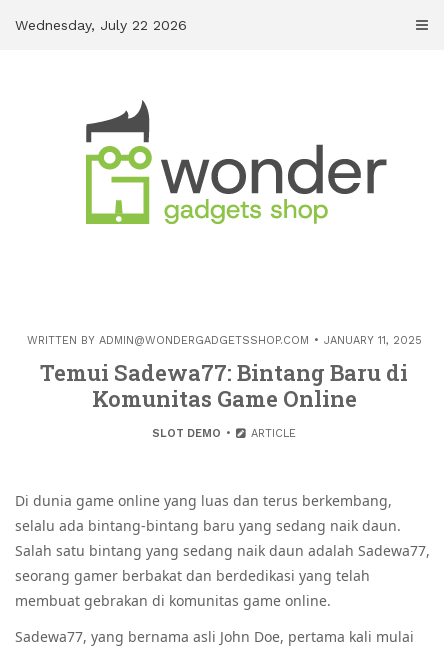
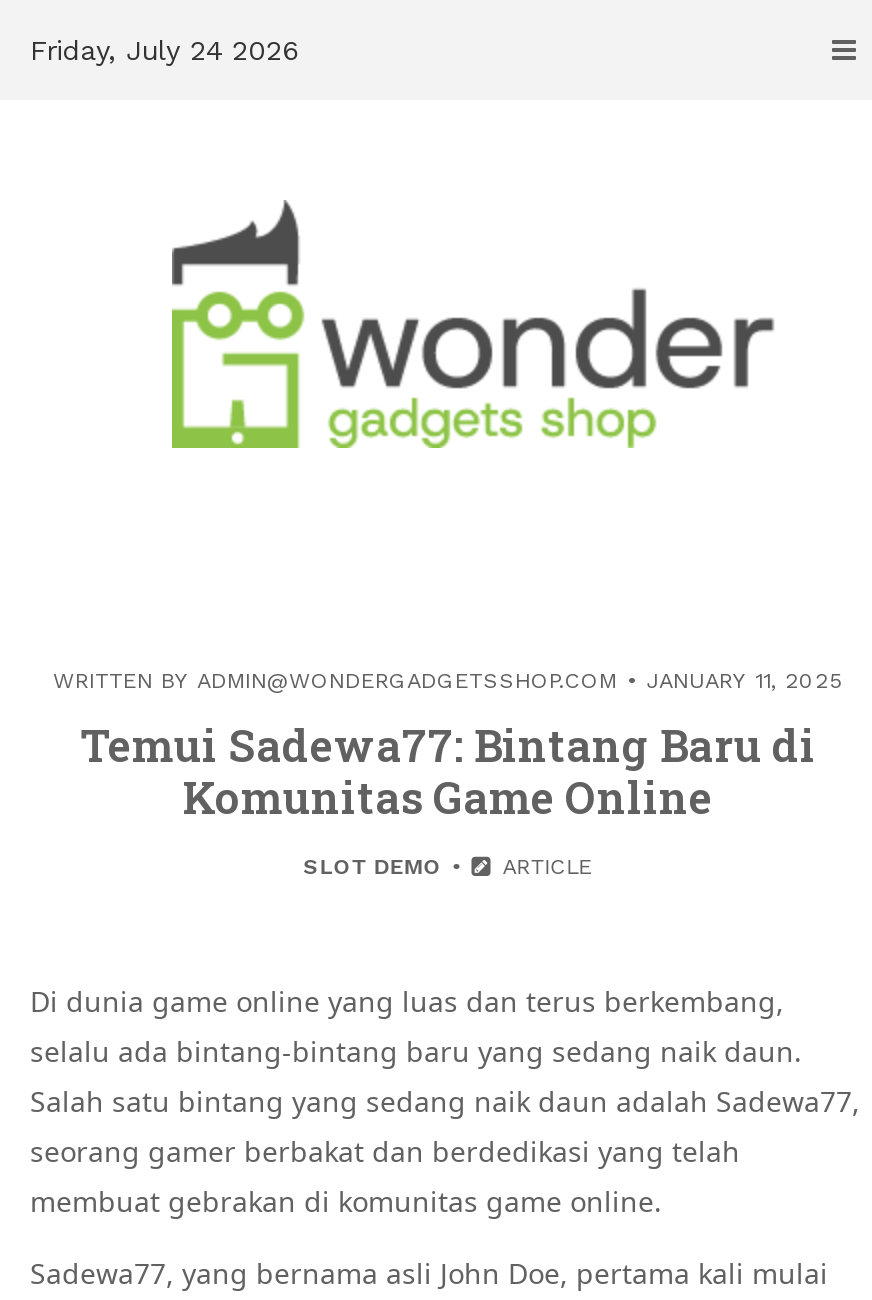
- Wednesday, July 22 2026
+ Friday, July 24 2026
